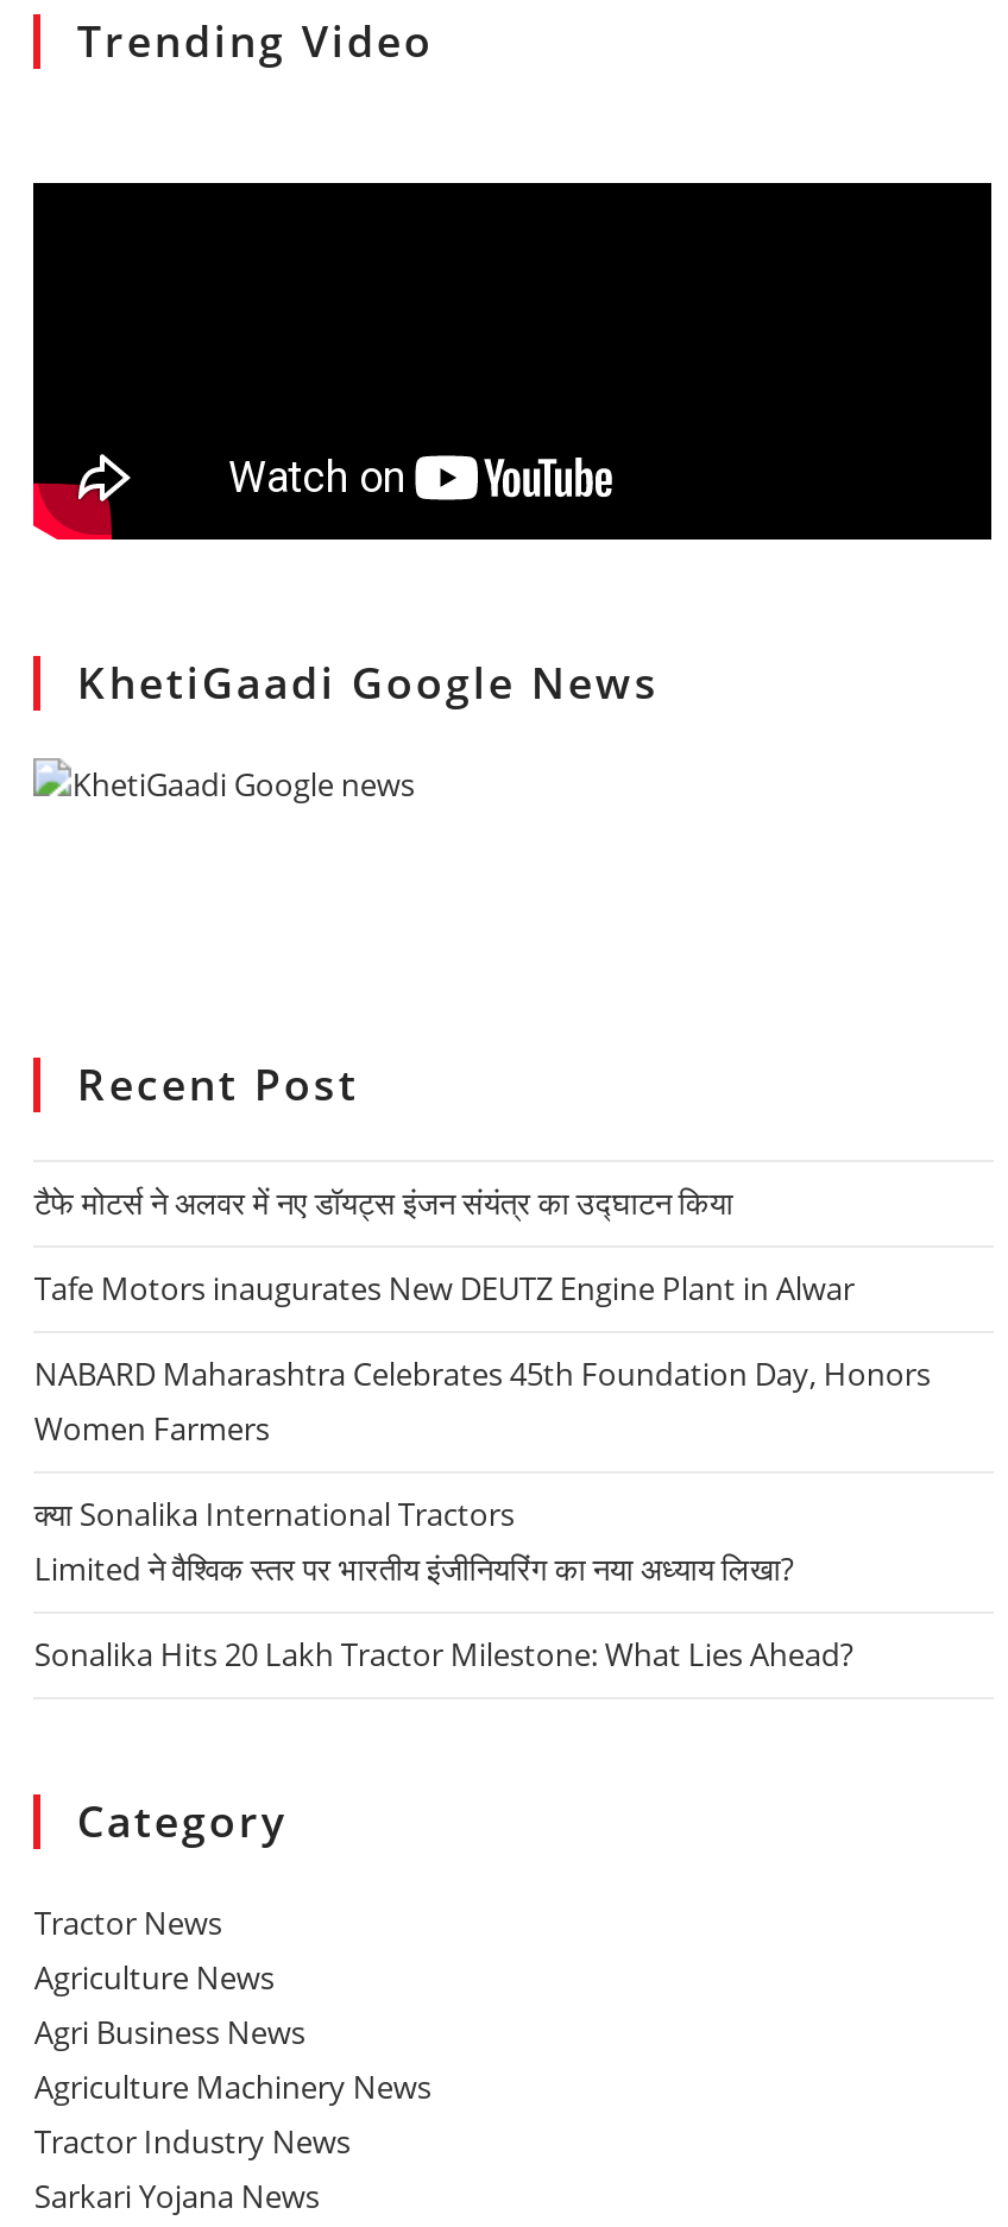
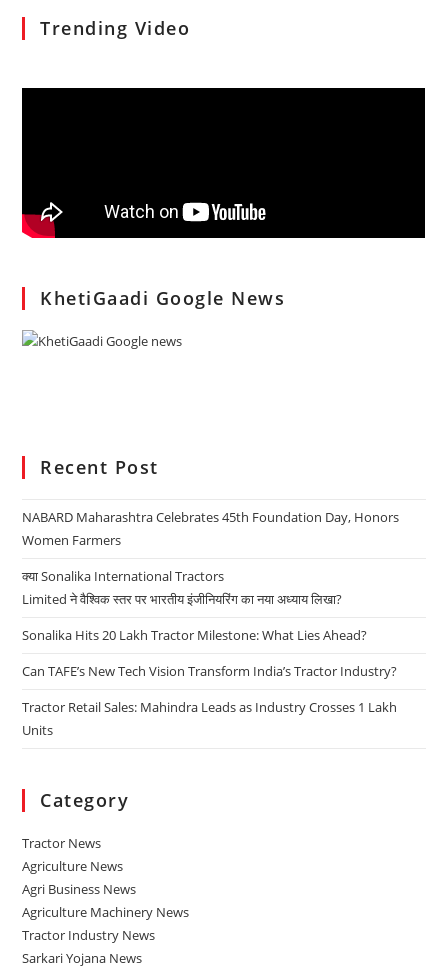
- टैफे मोटर्स ने अलवर में नए डॉयट्स इंजन संयंत्र का उद्घाटन किया
- Tafe Motors inaugurates New DEUTZ Engine Plant in Alwar

moved up: NABARD Maharashtra Celebrates 45th Foundation Day, Honors | Women Farmers | क्या Sonalika International Tractors | Limited ने वैश्विक स्तर पर भारतीय इंजीनियरिंग का नया अध्याय लिखा? | Sonalika Hits 20 Lakh Tractor Milestone: What Lies Ahead?

+ Can TAFE’s New Tech Vision Transform India’s Tractor Industry?
+ Tractor Retail Sales: Mahindra Leads as Industry Crosses 1 Lakh
+ Units
